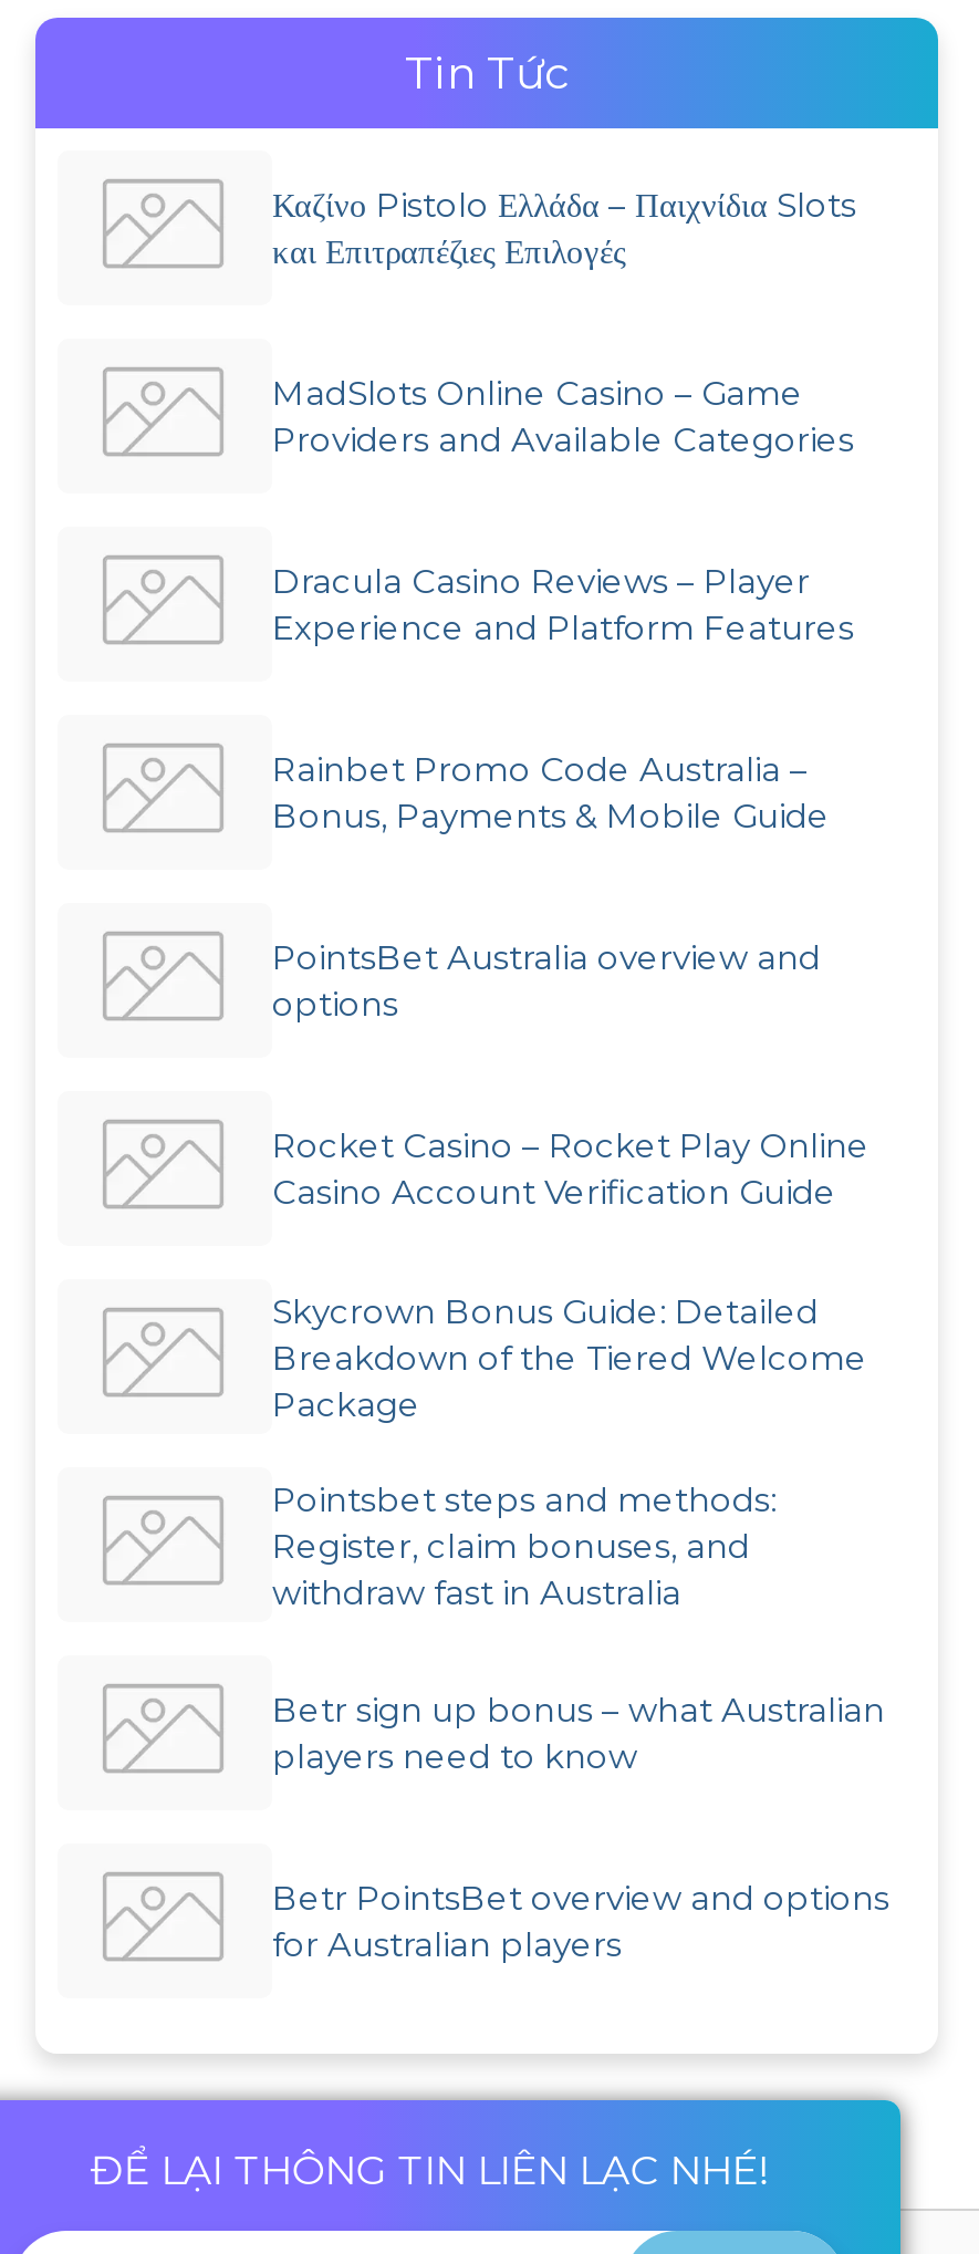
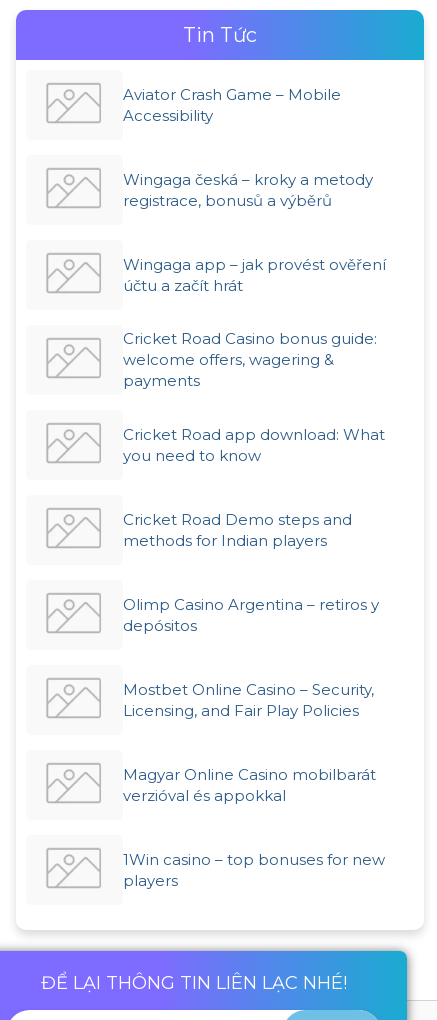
- Καζίνο Pistolo Ελλάδα – Παιχνίδια Slots
- και Επιτραπέζιες Επιλογές
+ Aviator Crash Game – Mobile
+ Accessibility

- MadSlots Online Casino – Game
- Providers and Available Categories
+ Wingaga česká – kroky a metody
+ registrace, bonusů a výběrů

- Dracula Casino Reviews – Player
- Experience and Platform Features
+ Wingaga app – jak provést ověření
+ účtu a začít hrát

- Rainbet Promo Code Australia –
- Bonus, Payments & Mobile Guide
+ Cricket Road Casino bonus guide:
+ welcome offers, wagering &
+ payments

- PointsBet Australia overview and
- options
+ Cricket Road app download: What
+ you need to know

- Rocket Casino – Rocket Play Online
- Casino Account Verification Guide
+ Cricket Road Demo steps and
+ methods for Indian players

- Skycrown Bonus Guide: Detailed
- Breakdown of the Tiered Welcome
- Package
+ Olimp Casino Argentina – retiros y
+ depósitos

- Pointsbet steps and methods:
- Register, claim bonuses, and
- withdraw fast in Australia
+ Mostbet Online Casino – Security,
+ Licensing, and Fair Play Policies

- Betr sign up bonus – what Australian
- players need to know
+ Magyar Online Casino mobilbarát
+ verzióval és appokkal

- Betr PointsBet overview and options
- for Australian players
+ 1Win casino – top bonuses for new
+ players
